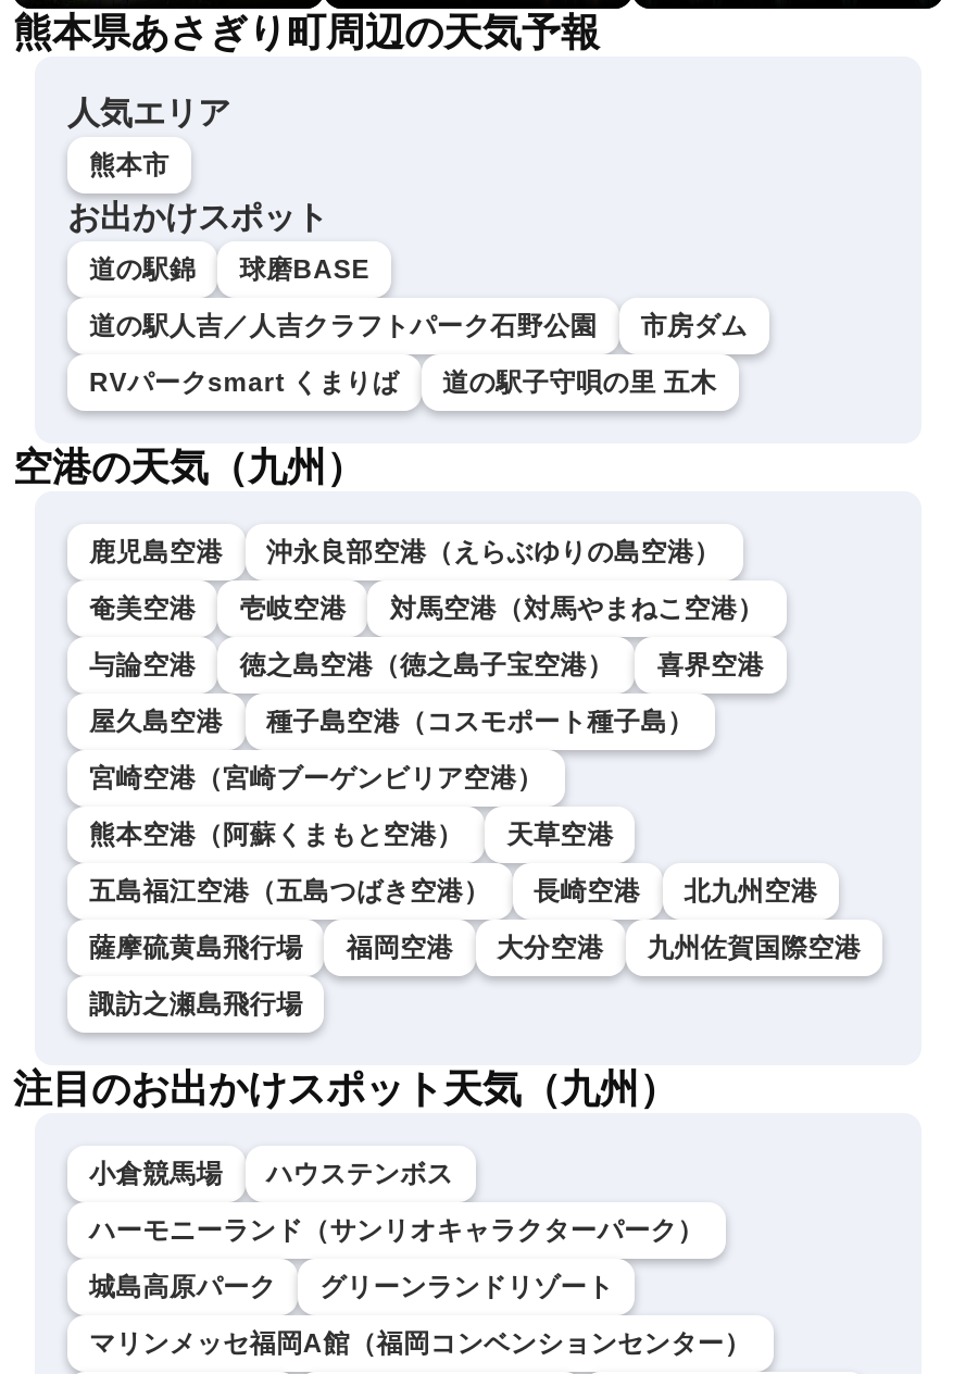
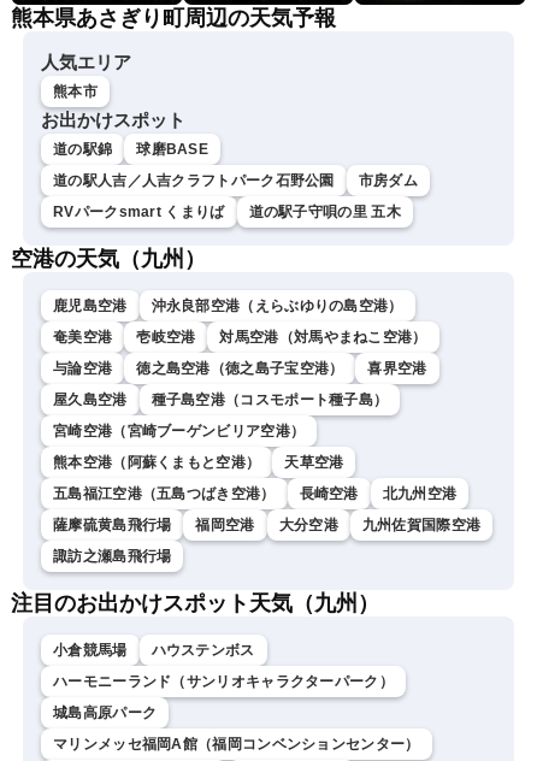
- グリーンランドリゾート
